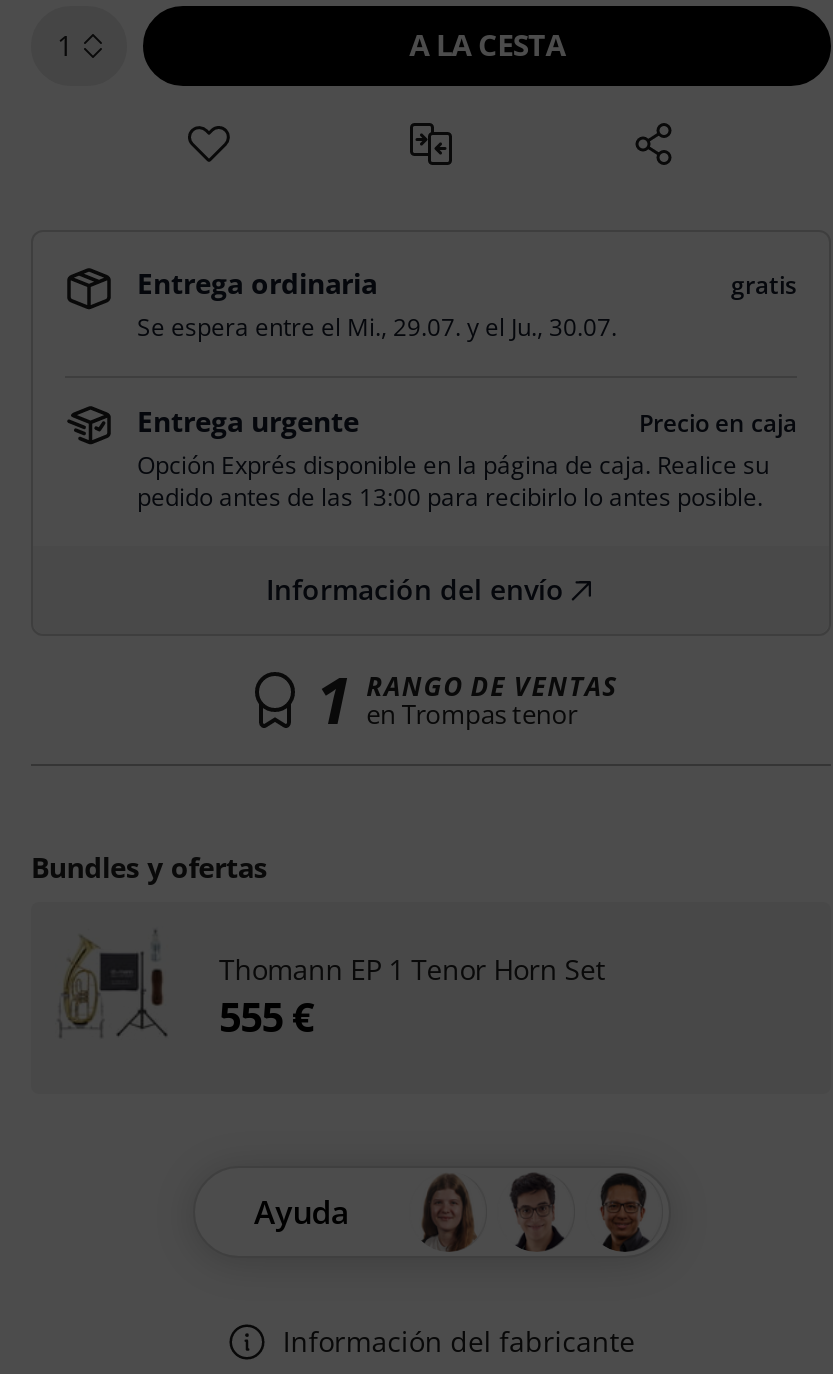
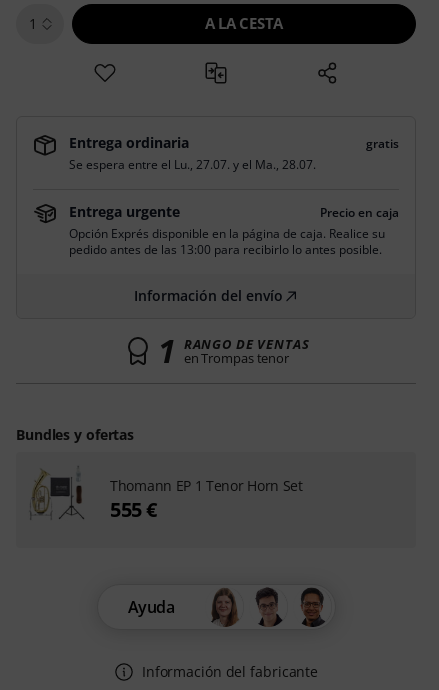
- Se espera entre el Mi., 29.07. y el Ju., 30.07.
+ Se espera entre el Lu., 27.07. y el Ma., 28.07.
